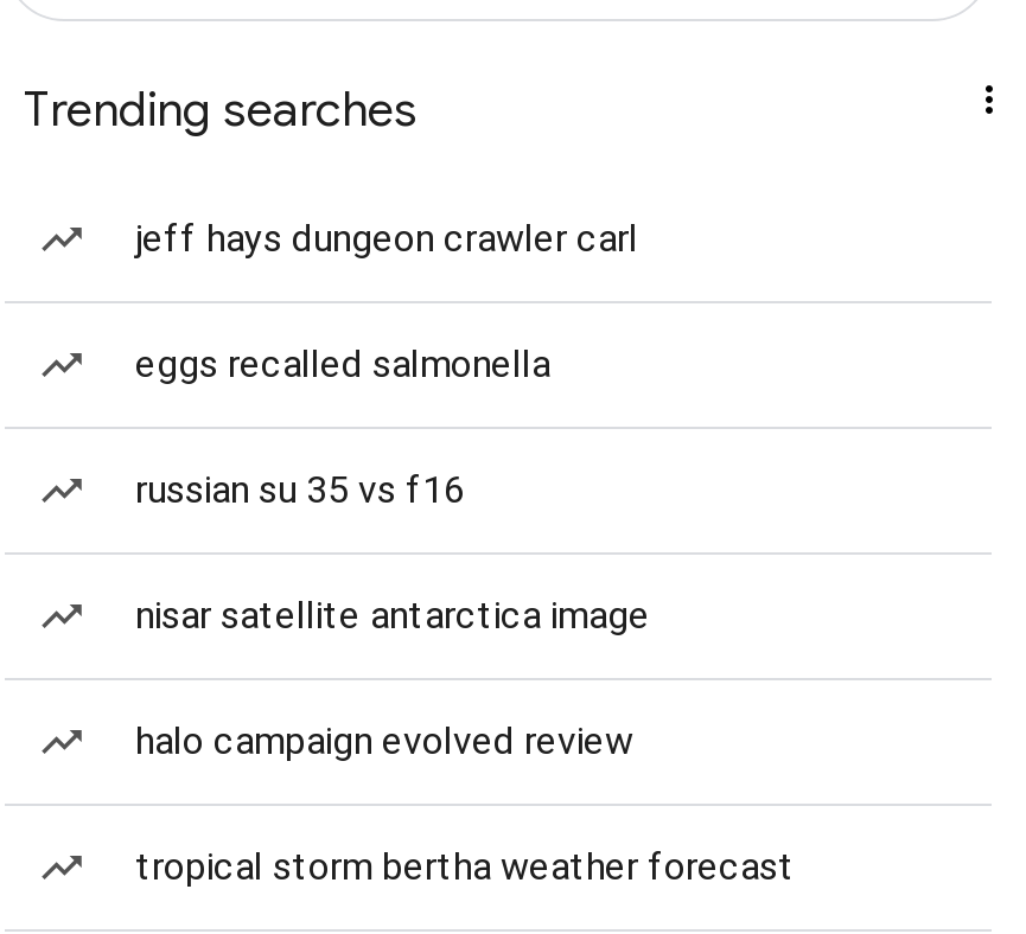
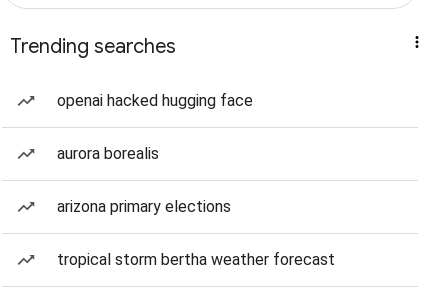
- jeff hays dungeon crawler carl
- eggs recalled salmonella
- russian su 35 vs f16
- nisar satellite antarctica image
- halo campaign evolved review
+ openai hacked hugging face
+ aurora borealis
+ arizona primary elections
